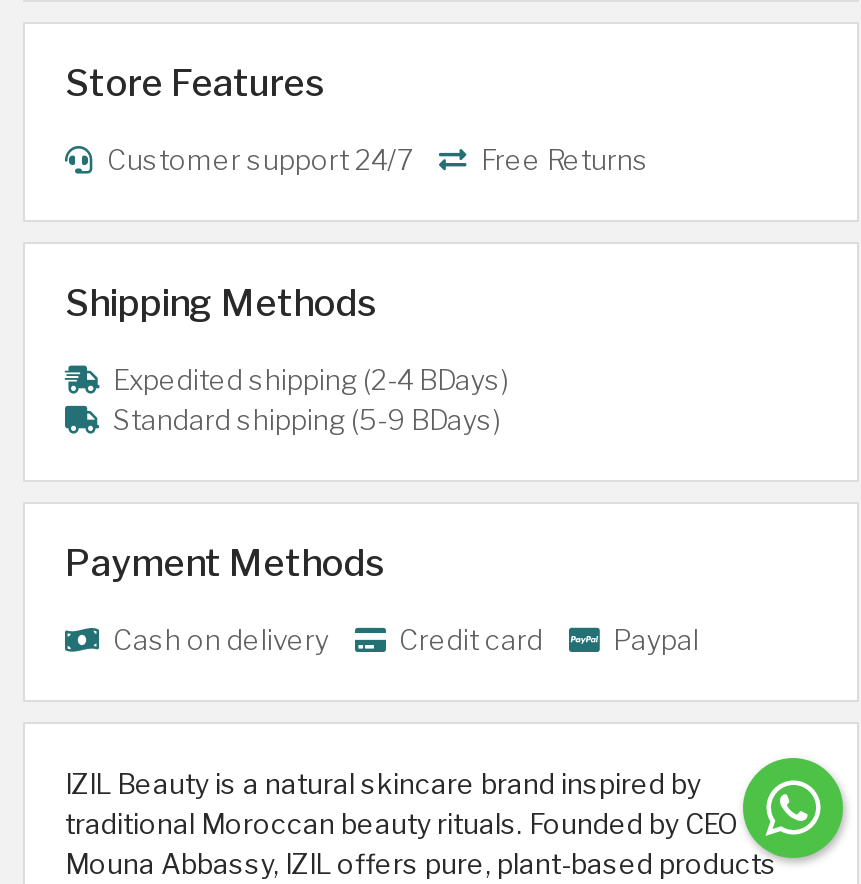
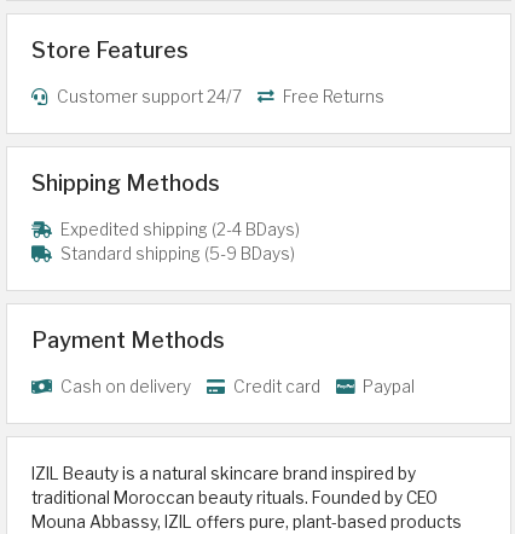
- [image]
